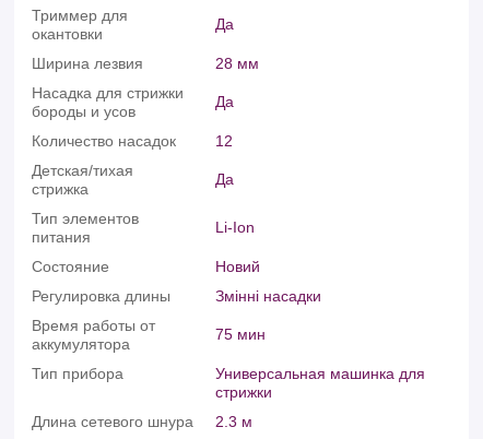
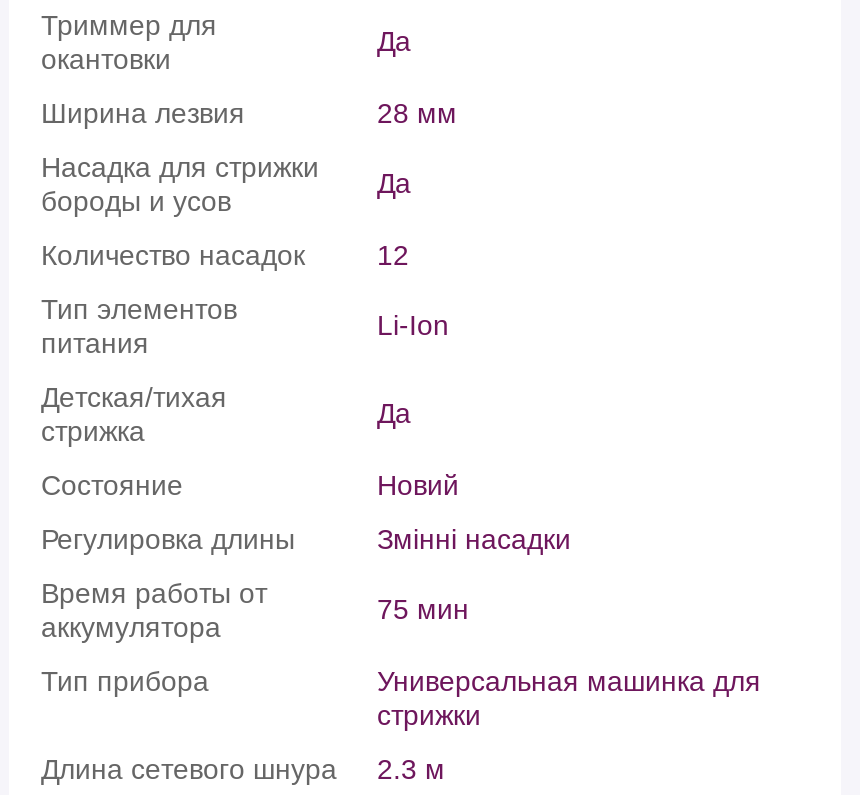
moved down: Детская/тихая | стрижка | Да

moved up: Тип элементов | питания

moved up: Li-Ion
